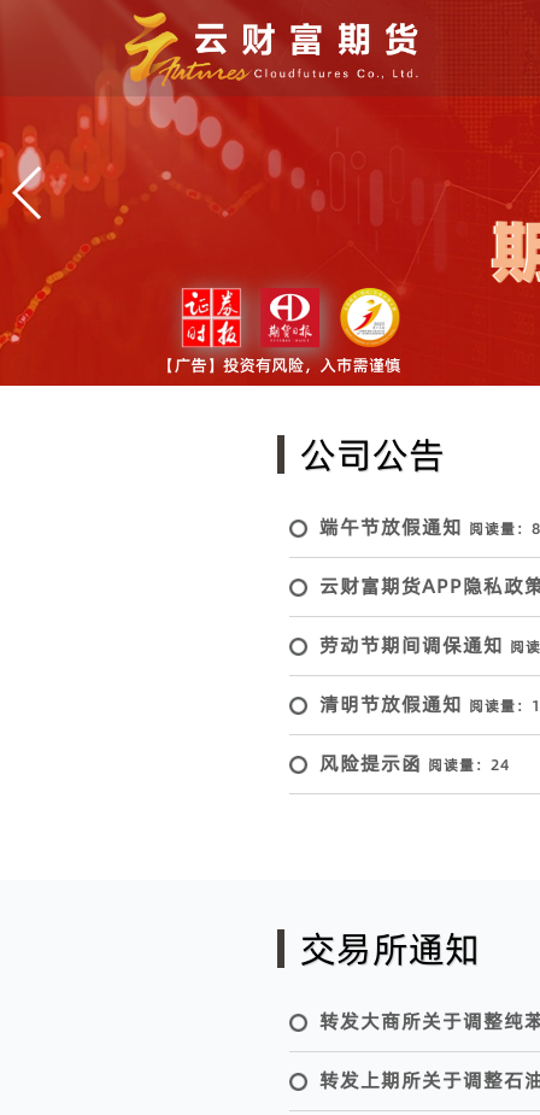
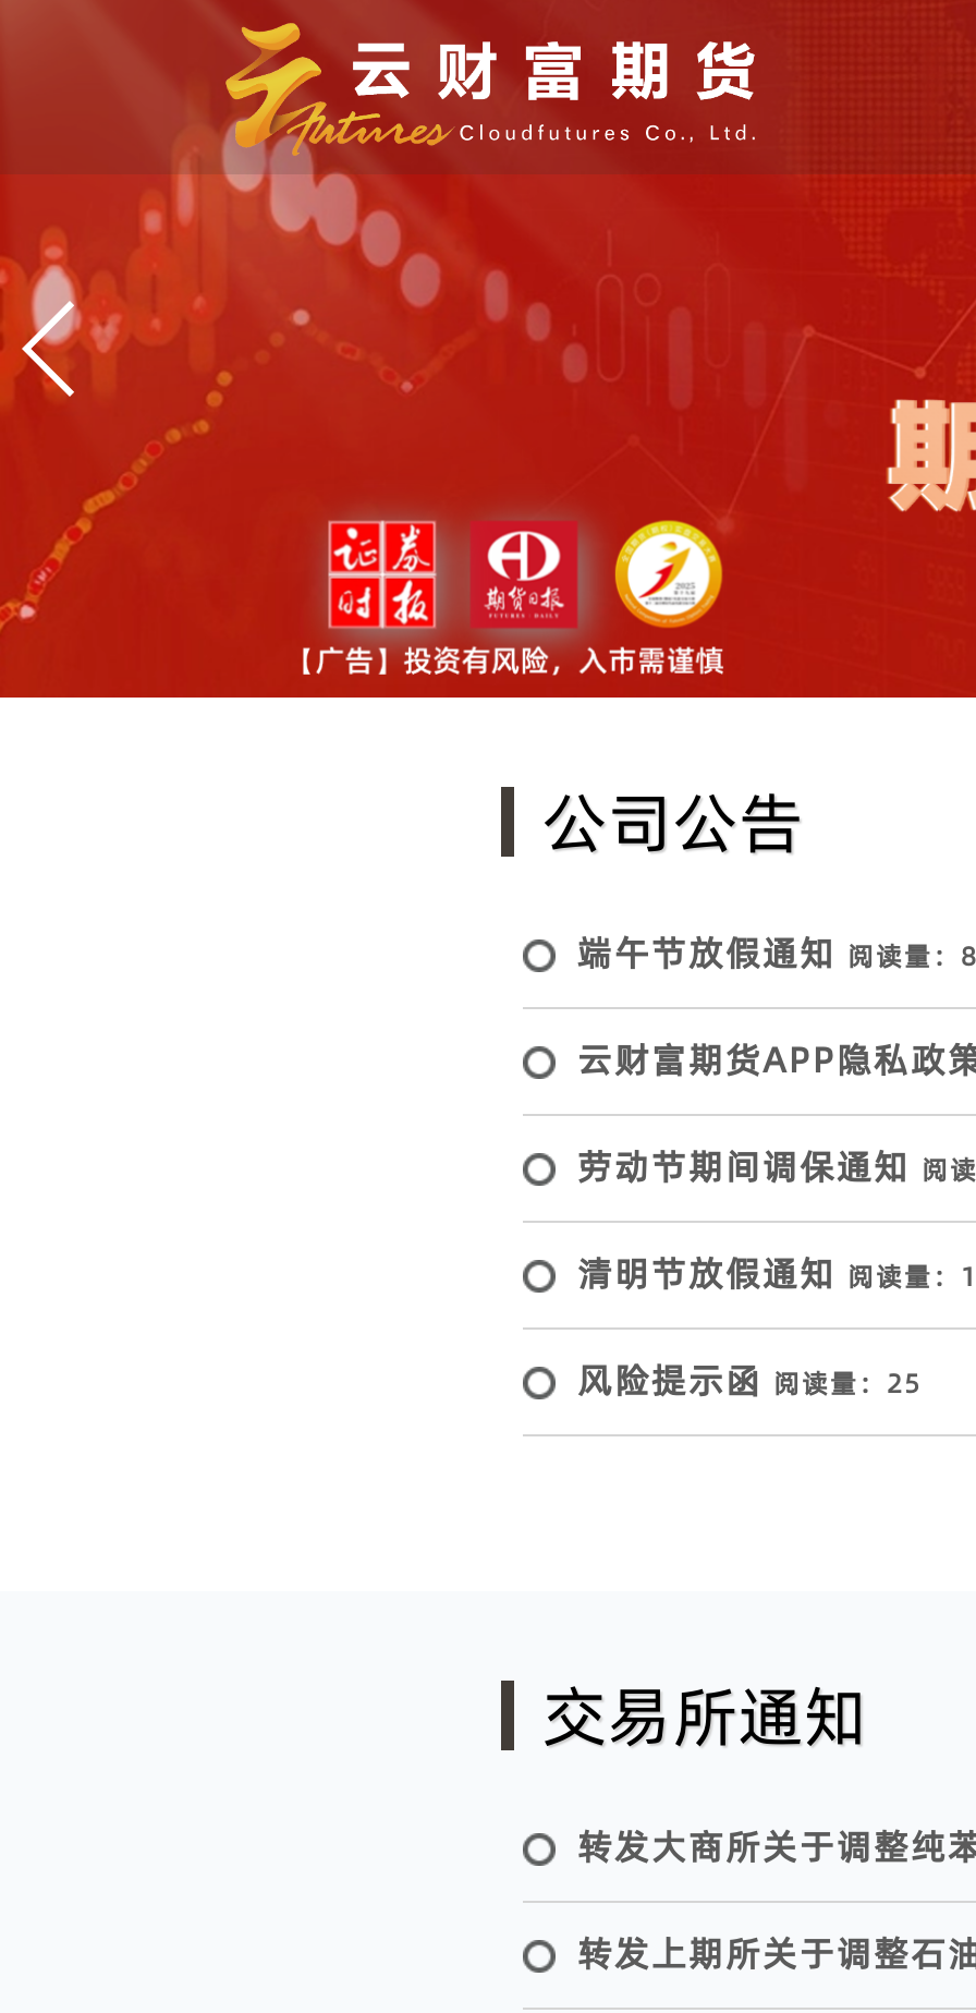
- 风险提示函阅读量：24
+ 风险提示函阅读量：25
